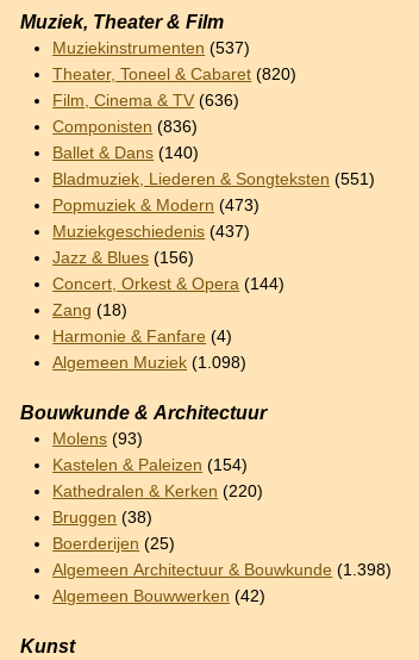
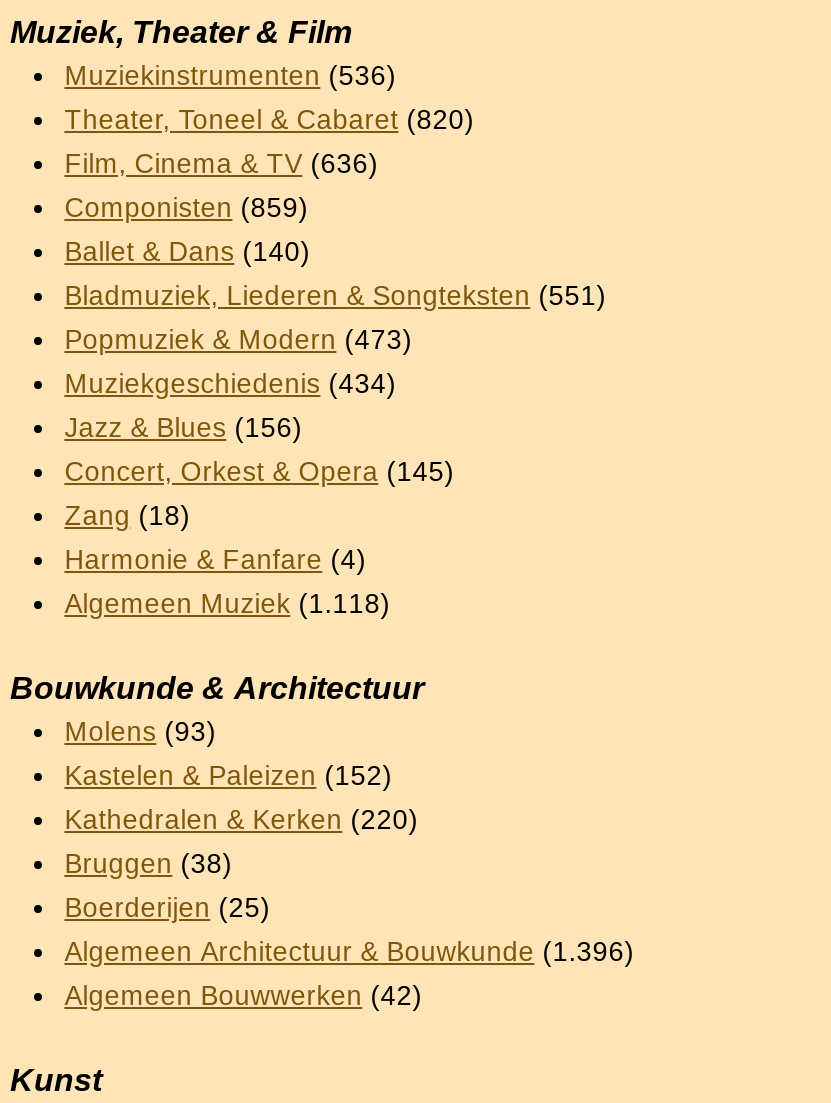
- Muziekinstrumenten (537)
+ Muziekinstrumenten (536)

- Componisten (836)
+ Componisten (859)

- Muziekgeschiedenis (437)
+ Muziekgeschiedenis (434)

- Concert, Orkest & Opera (144)
+ Concert, Orkest & Opera (145)

- Algemeen Muziek (1.098)
+ Algemeen Muziek (1.118)

- Kastelen & Paleizen (154)
+ Kastelen & Paleizen (152)

- Algemeen Architectuur & Bouwkunde (1.398)
+ Algemeen Architectuur & Bouwkunde (1.396)
